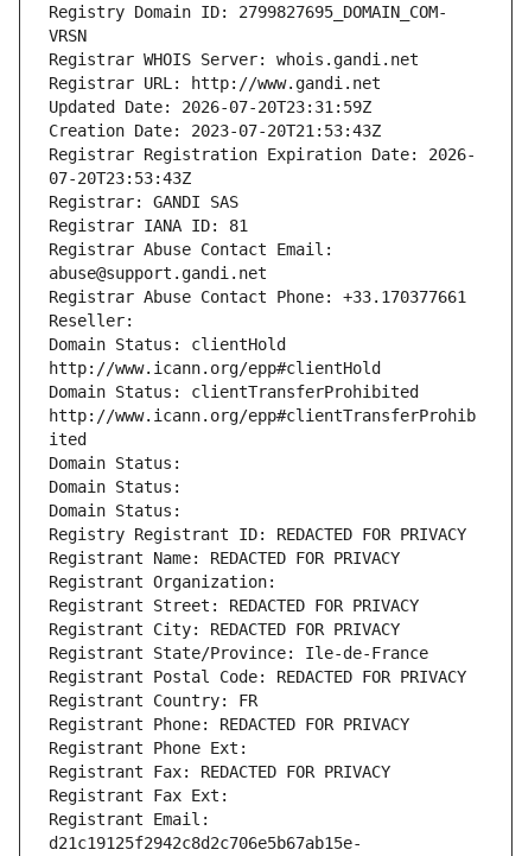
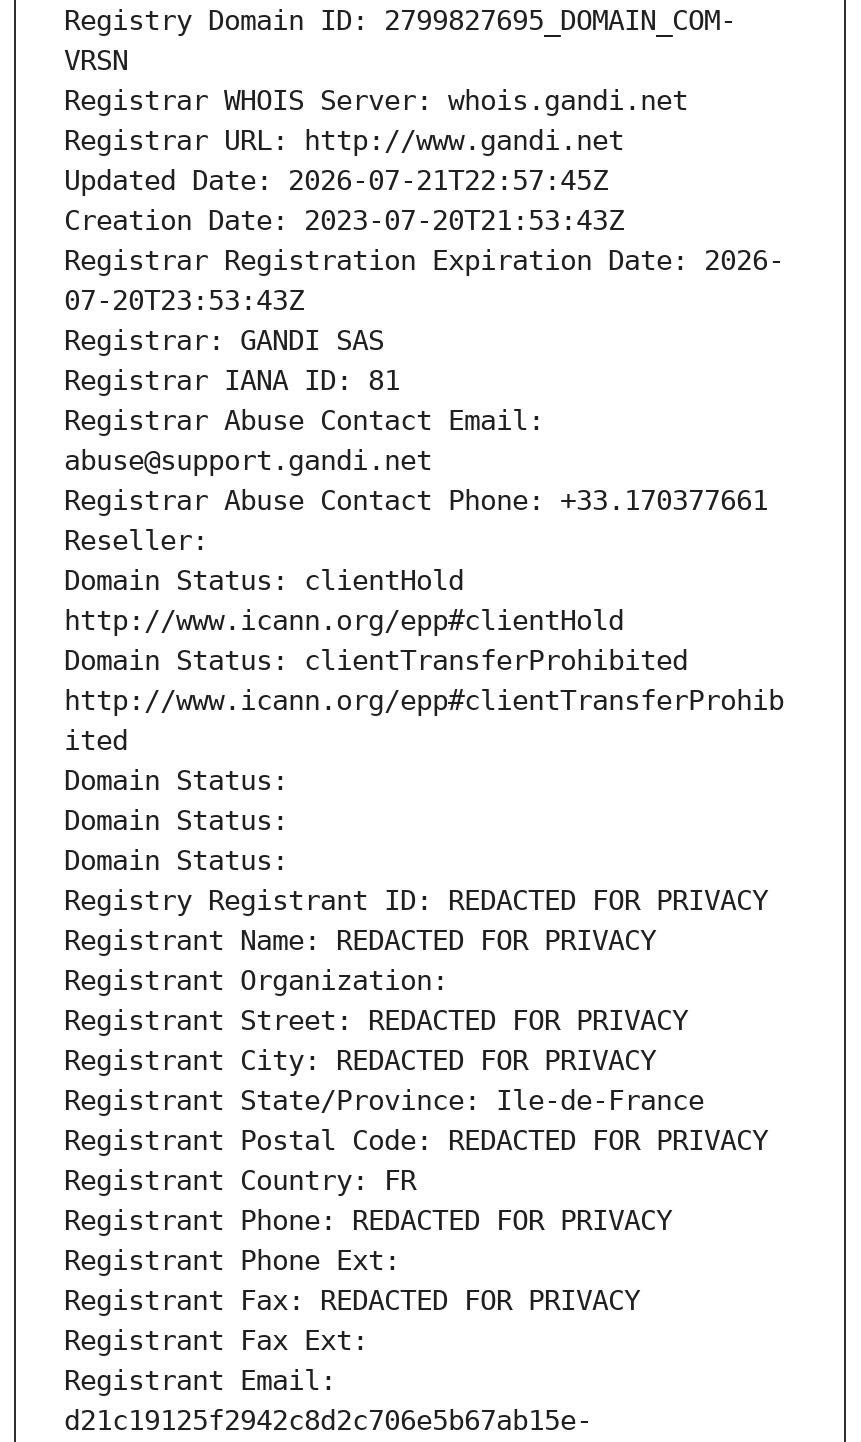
- Updated Date: 2026-07-20T23:31:59Z
+ Updated Date: 2026-07-21T22:57:45Z
